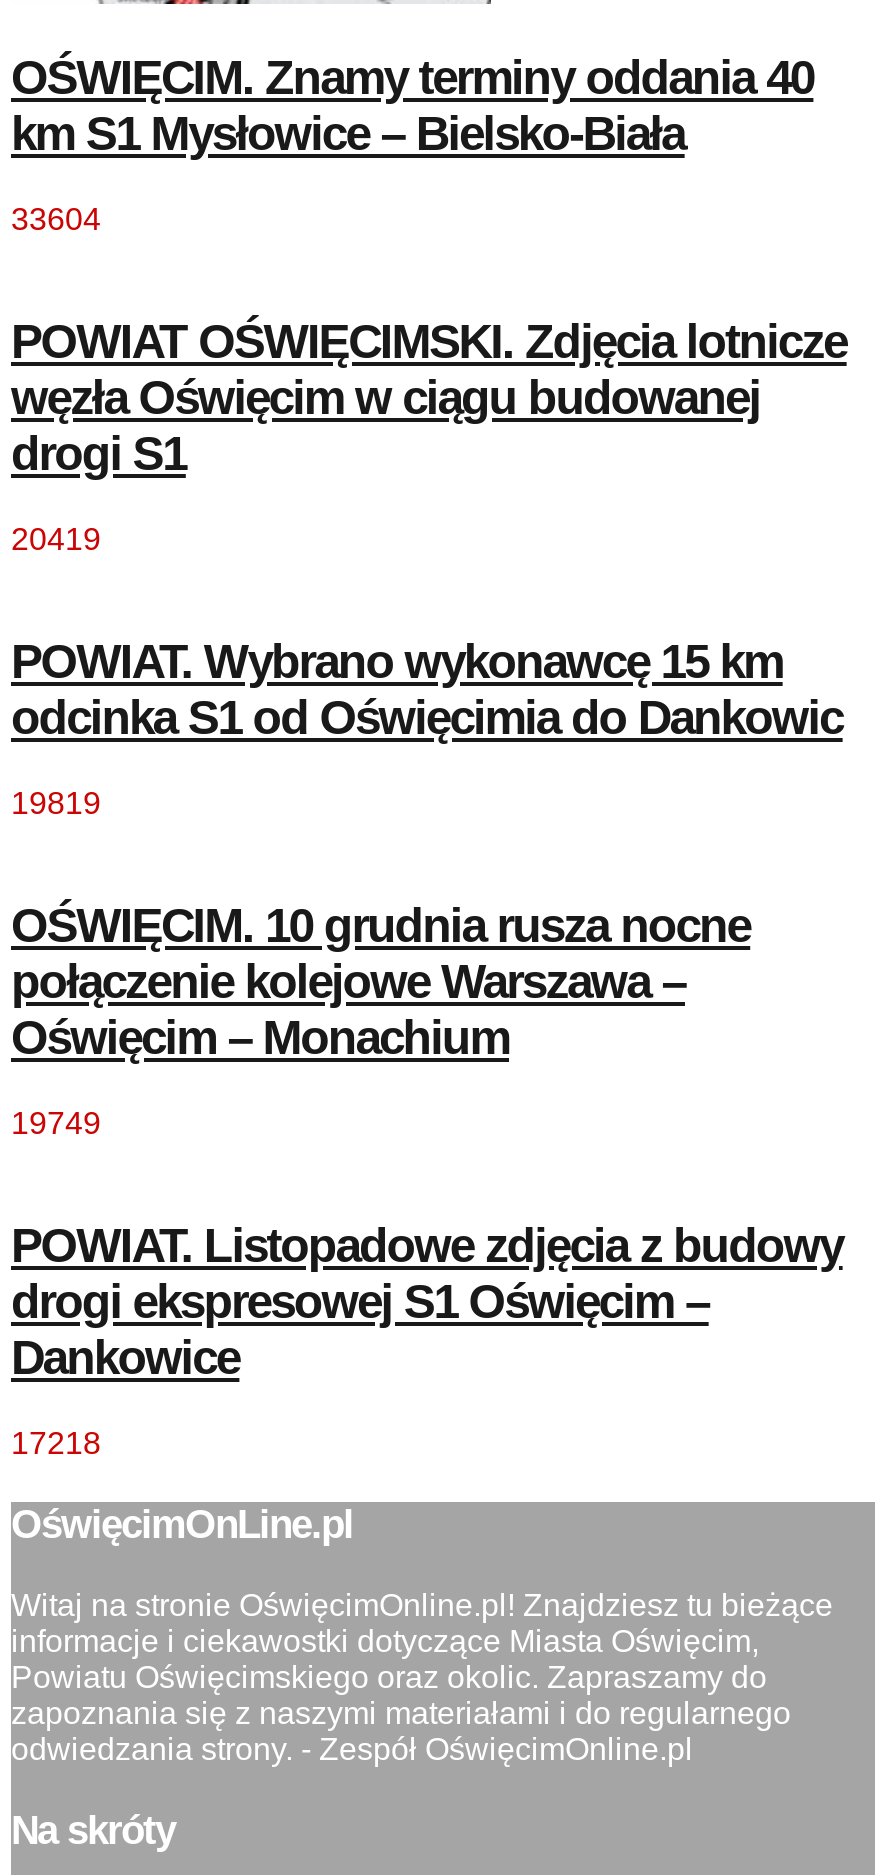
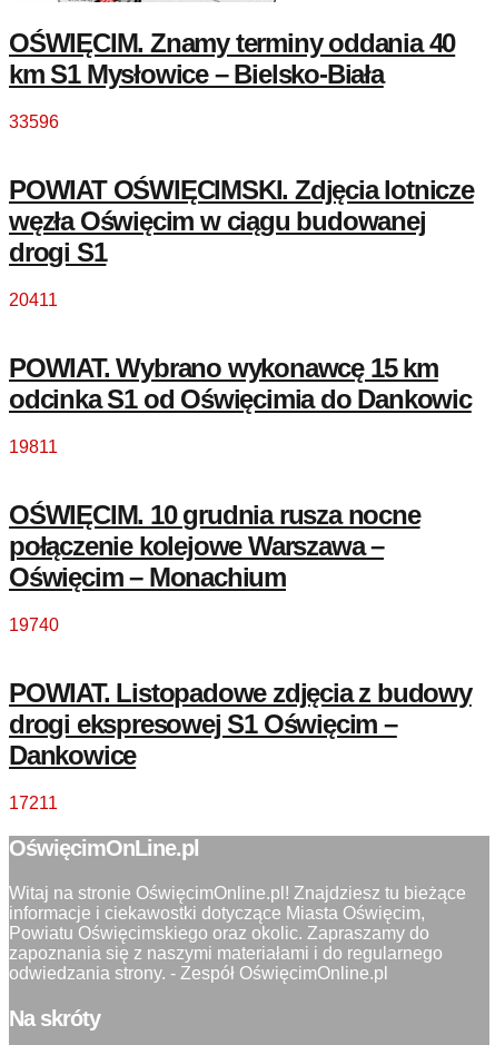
- 33604
+ 33596

- 20419
+ 20411

- 19819
+ 19811

- 19749
+ 19740

- 17218
+ 17211
